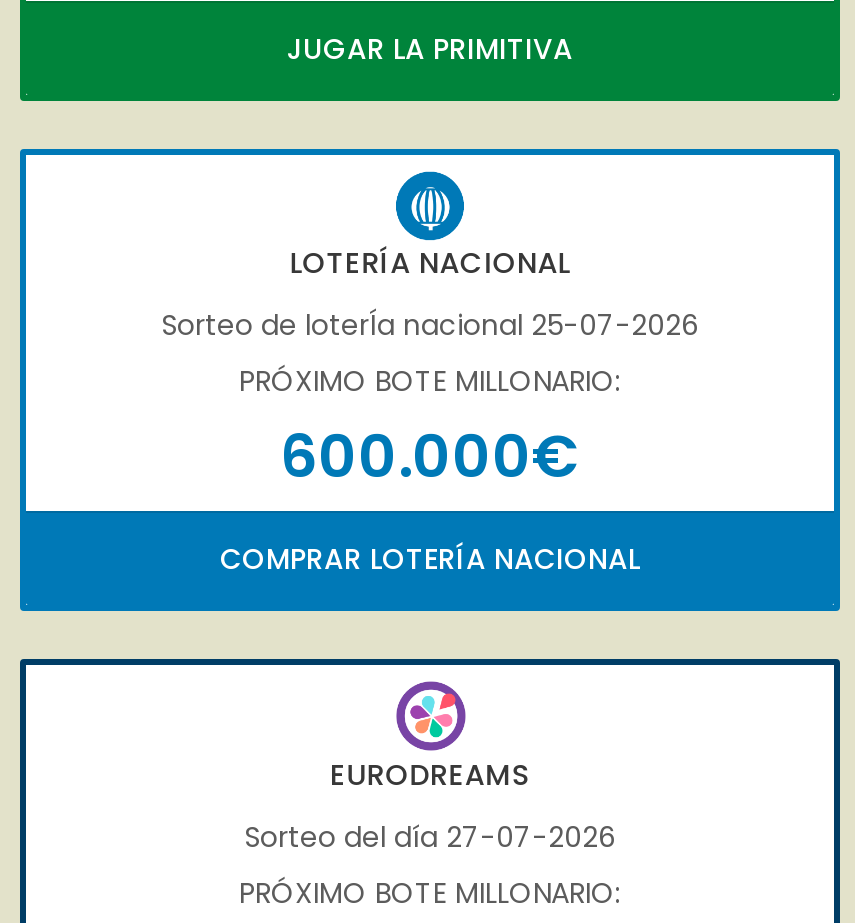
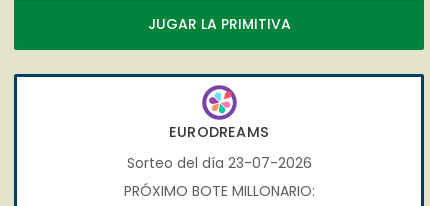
- [image]
- LOTERÍA NACIONAL
- Sorteo de loterÍa nacional 25-07-2026
- PRÓXIMO BOTE MILLONARIO:
- 600.000€
- COMPRAR LOTERÍA NACIONAL

- Sorteo del día 27-07-2026
+ Sorteo del día 23-07-2026
